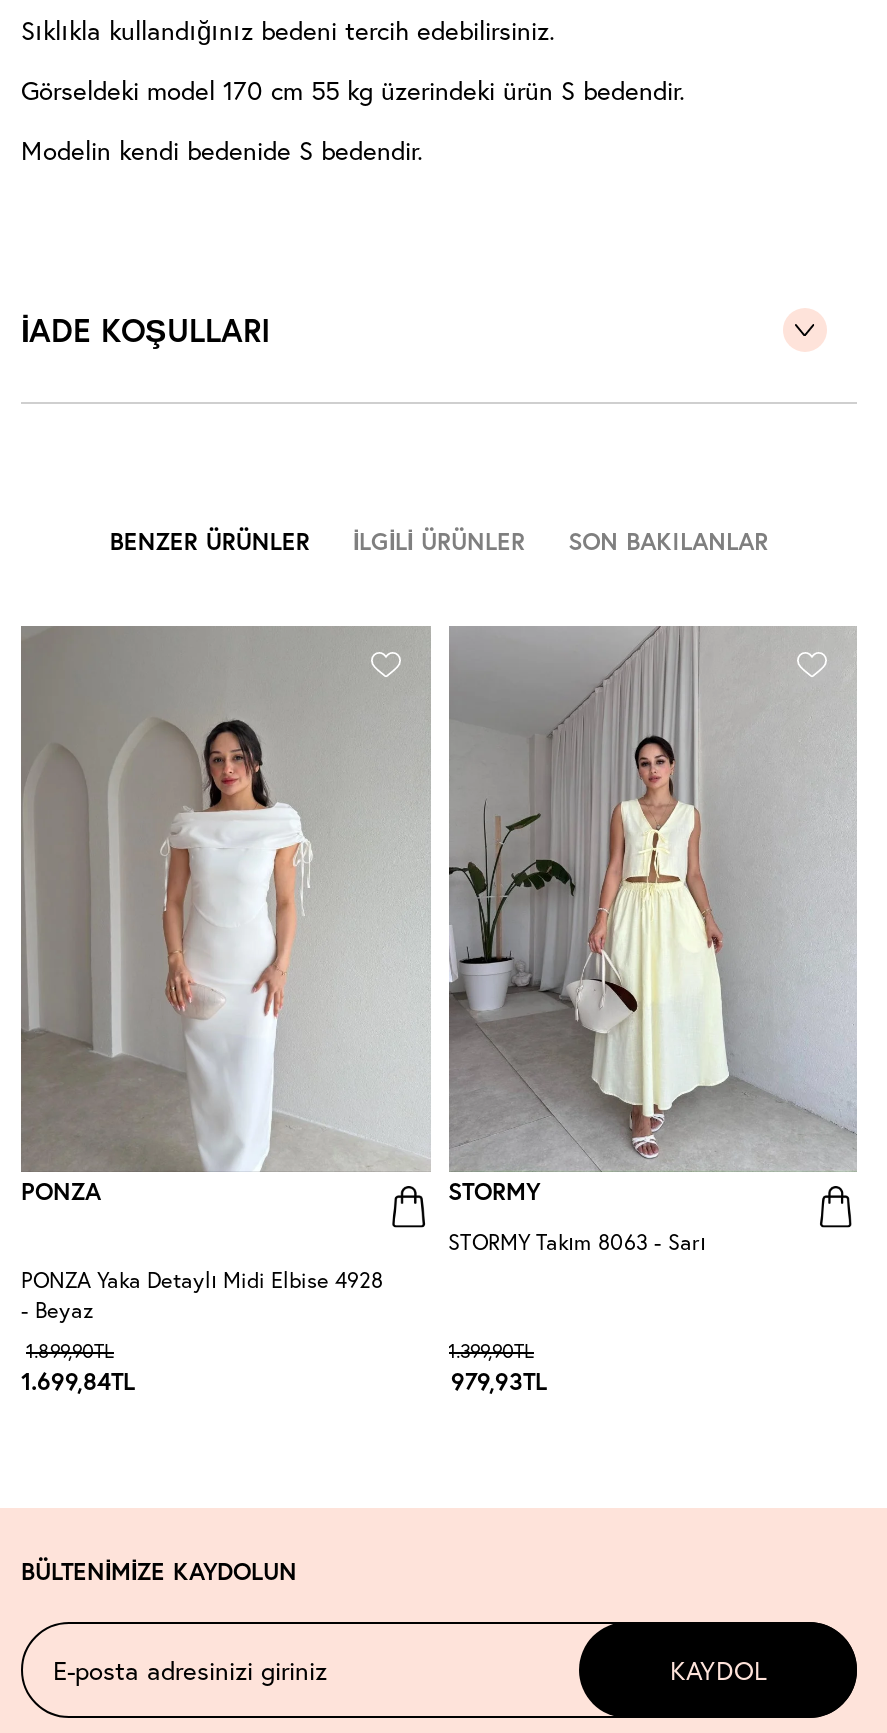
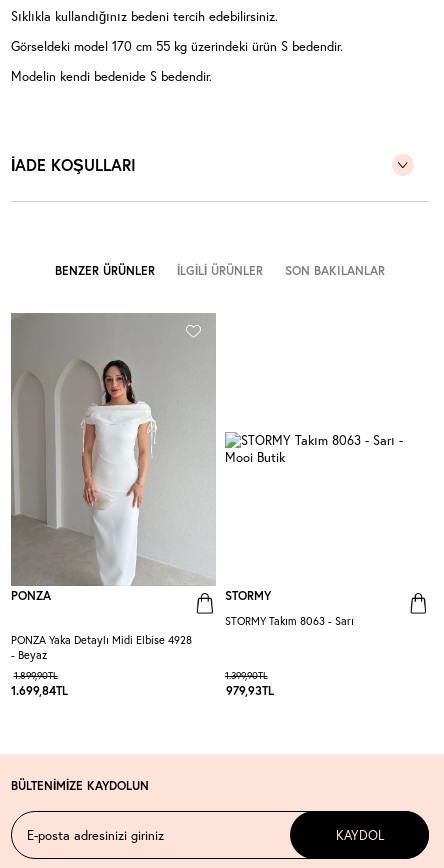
- [image]
